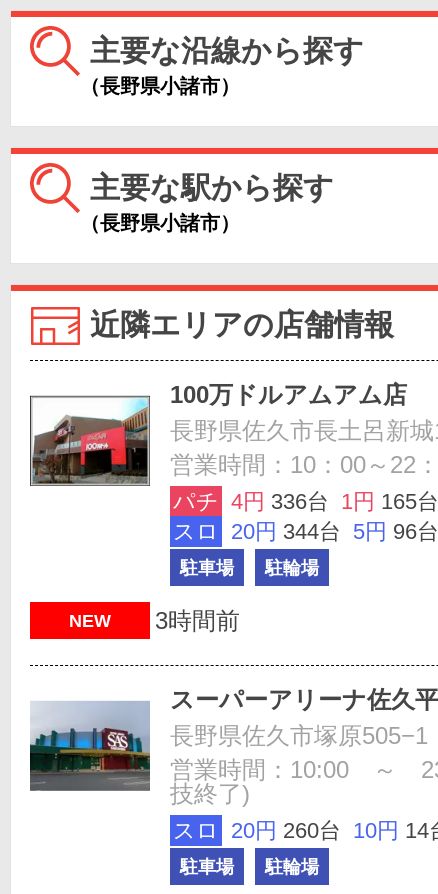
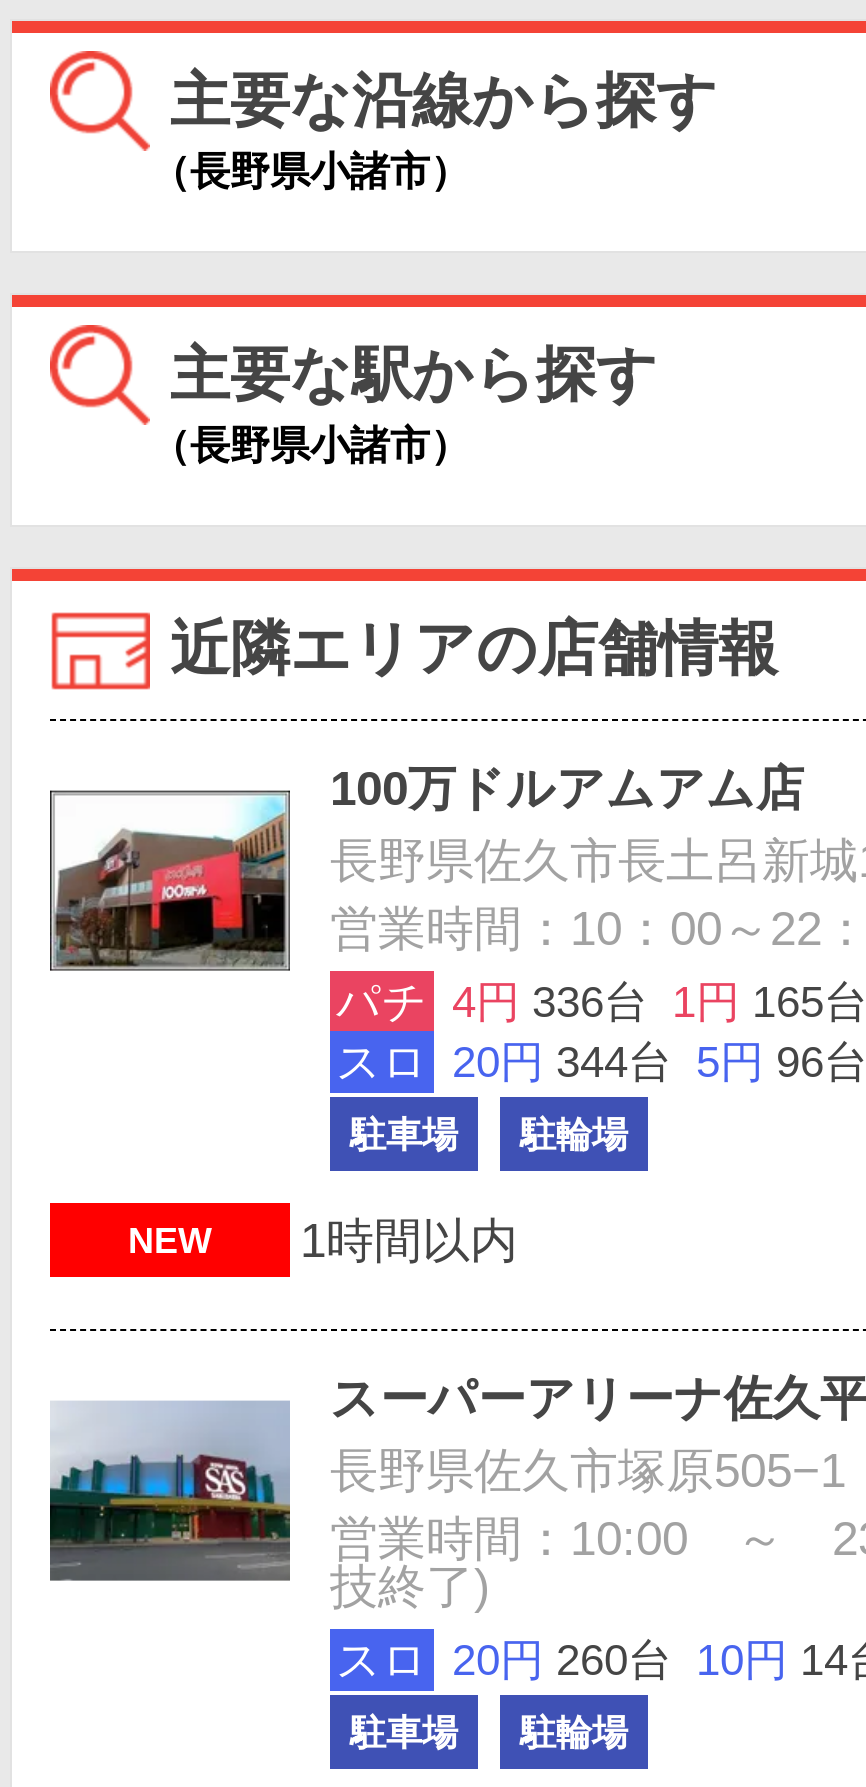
- 3時間前
+ 1時間以内
